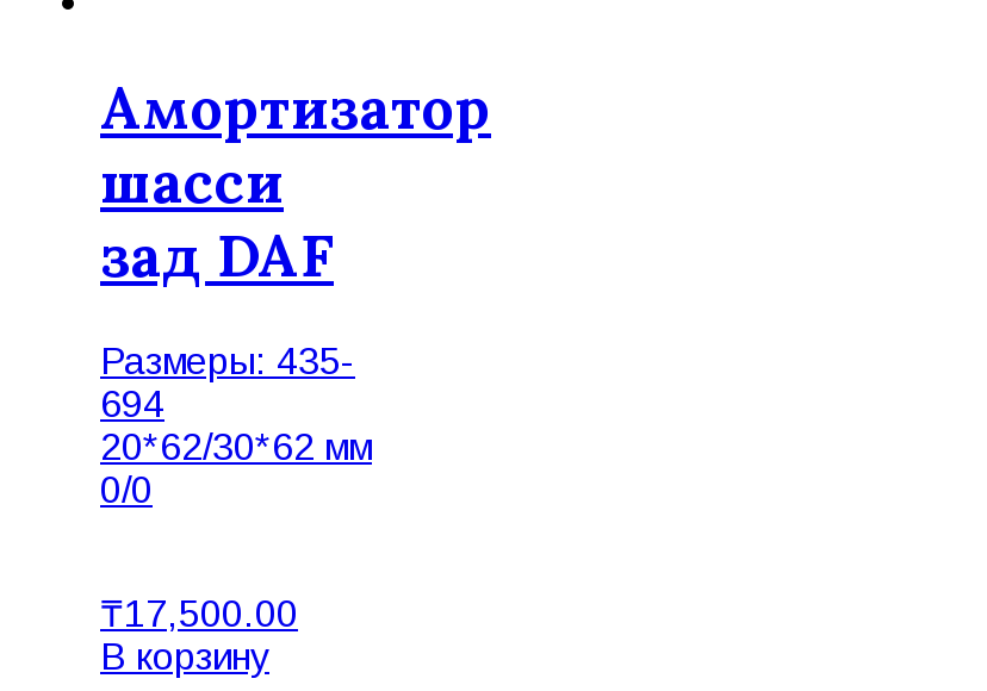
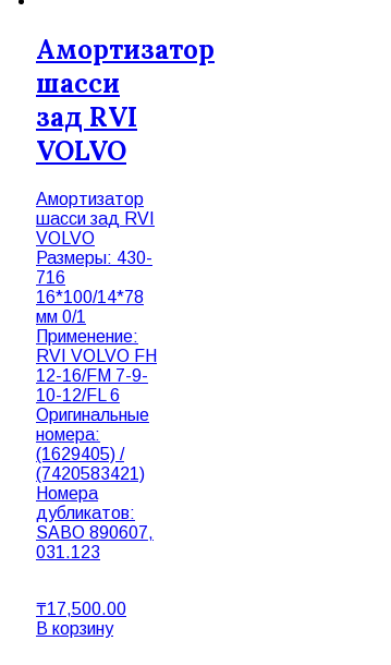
- зад DAF
+ зад RVI
+ VOLVO

- Размеры: 435-
- 694
- 20*62/30*62 мм
- 0/0
+ Амортизатор
+ шасси зад RVI
+ VOLVO
+ Размеры: 430-
+ 716
+ 16*100/14*78
+ мм 0/1
+ Применение:
+ RVI VOLVO FH
+ 12-16/FM 7-9-
+ 10-12/FL 6
+ Оригинальные
+ номера:
+ (1629405) /
+ (7420583421)
+ Номера
+ дубликатов:
+ SABO 890607,
+ 031.123
